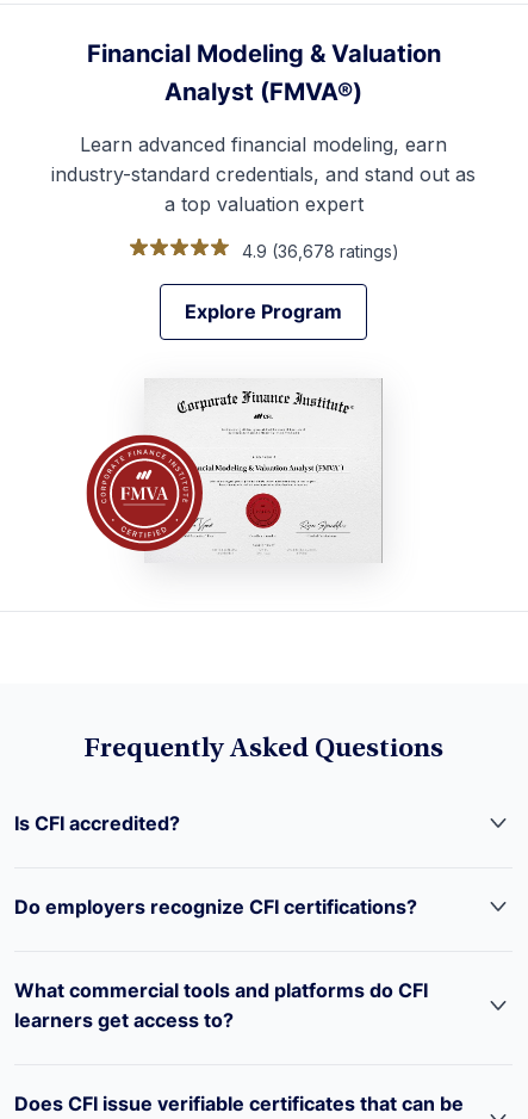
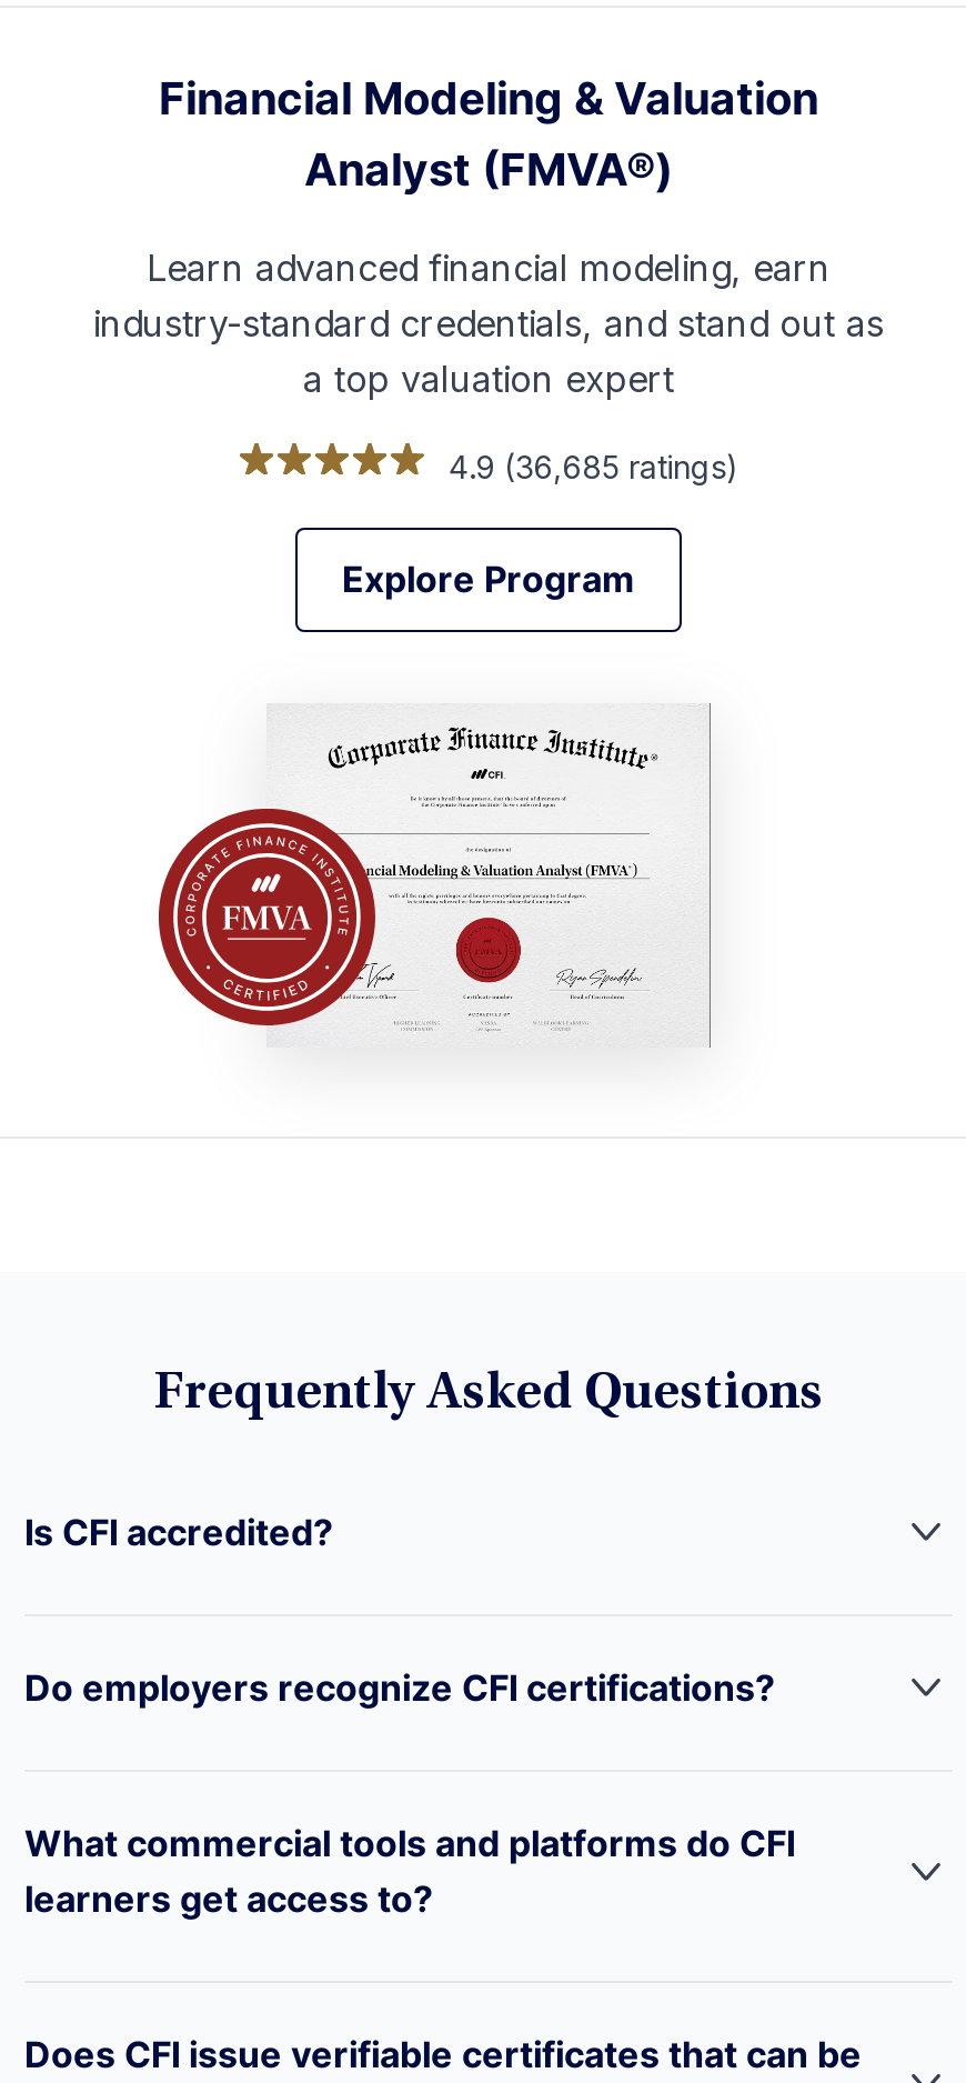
- 4.9 (36,678 ratings)
+ 4.9 (36,685 ratings)
